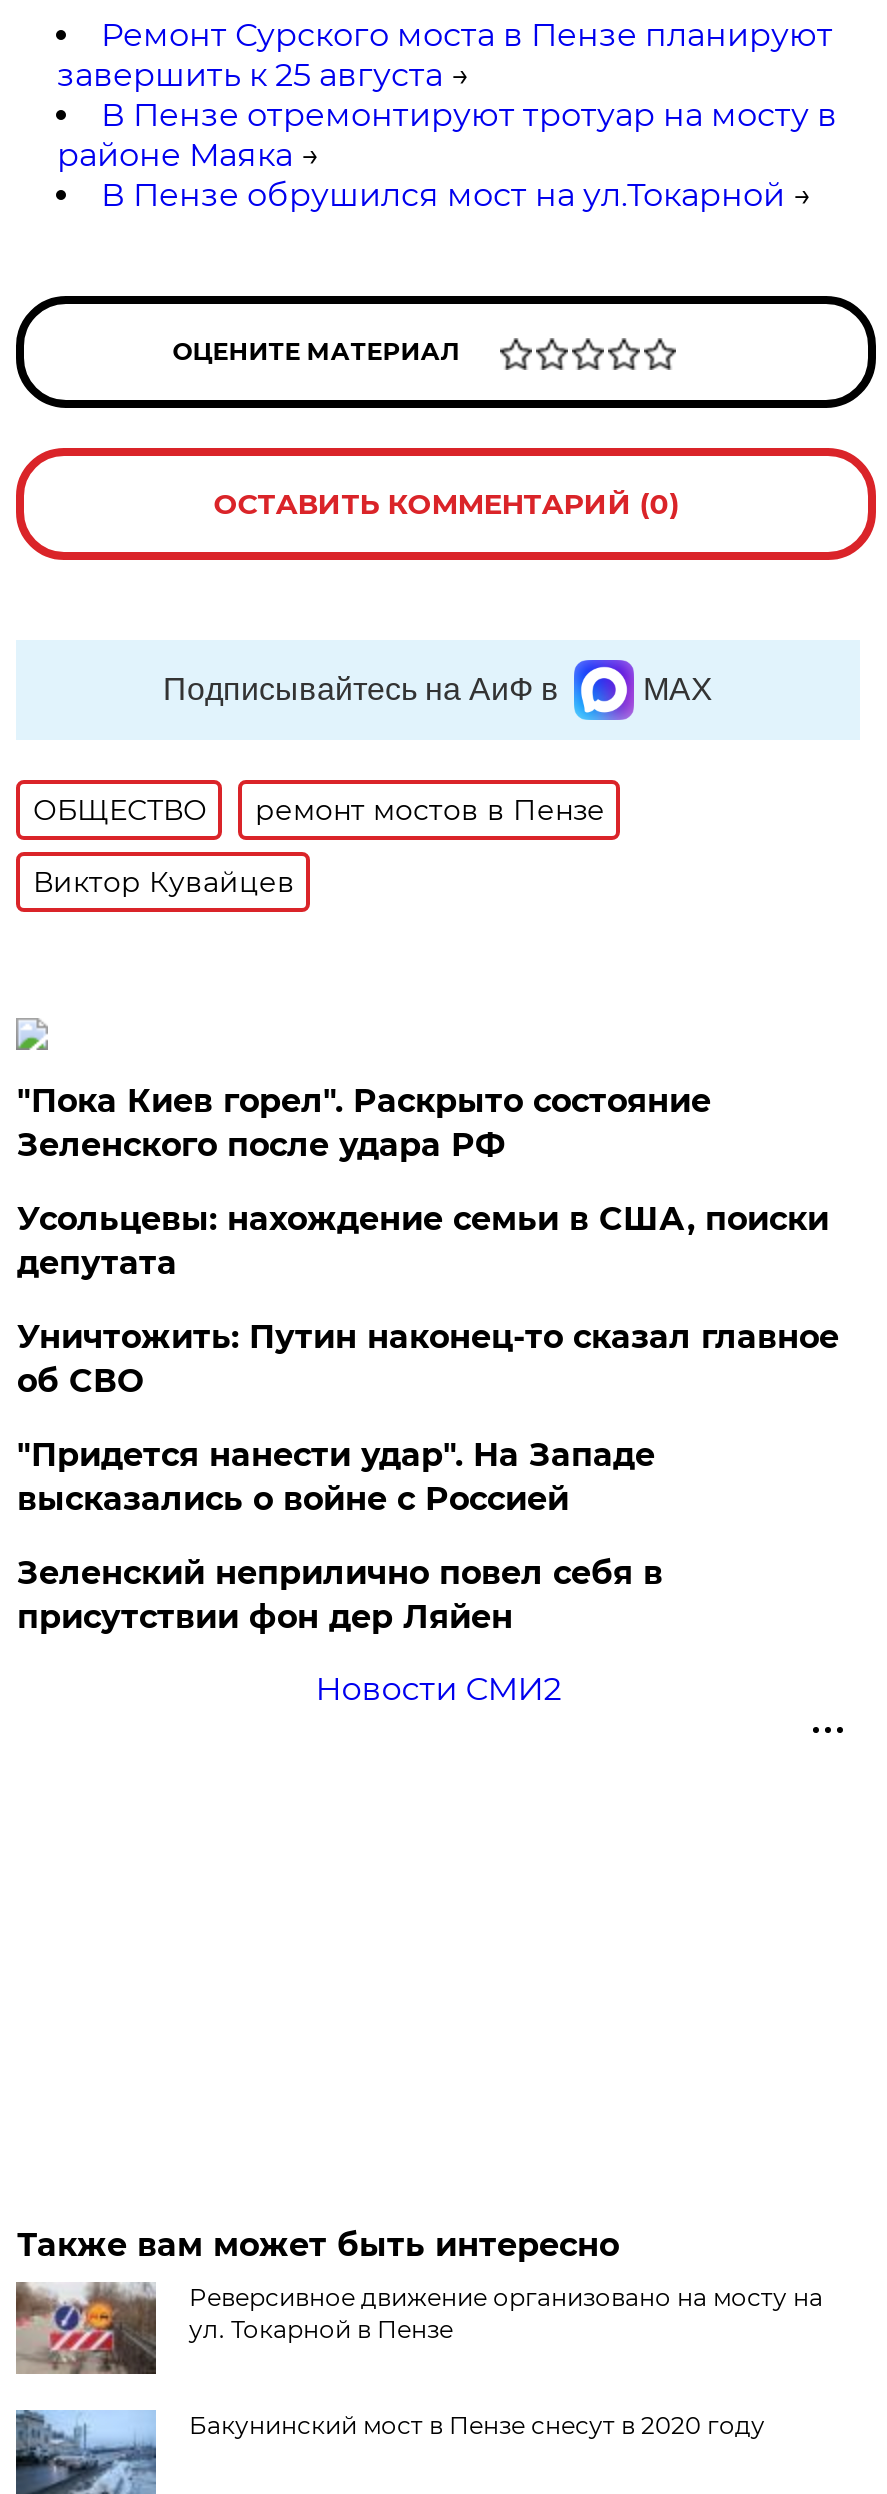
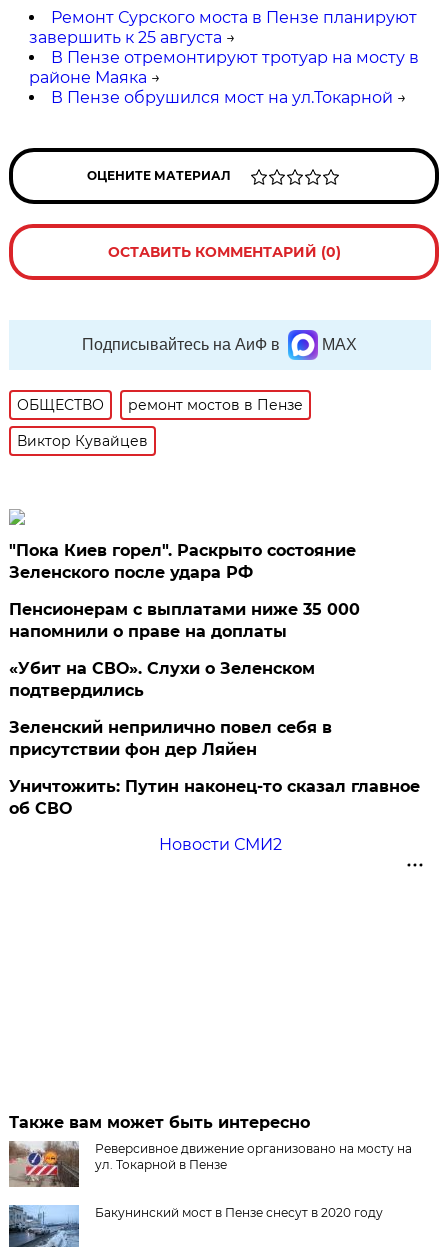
- Усольцевы: нахождение семьи в США, поиски
- депутата
- "Придется нанести удар". На Западе
- высказались о войне с Россией
+ Пенсионерам с выплатами ниже 35 000
+ напомнили о праве на доплаты
+ «Убит на СВО». Слухи о Зеленском
+ подтвердились

moved down: Уничтожить: Путин наконец-то сказал главное | об СВО

moved up: Зеленский неприлично повел cебя в | присутствии фон дер Ляйен
